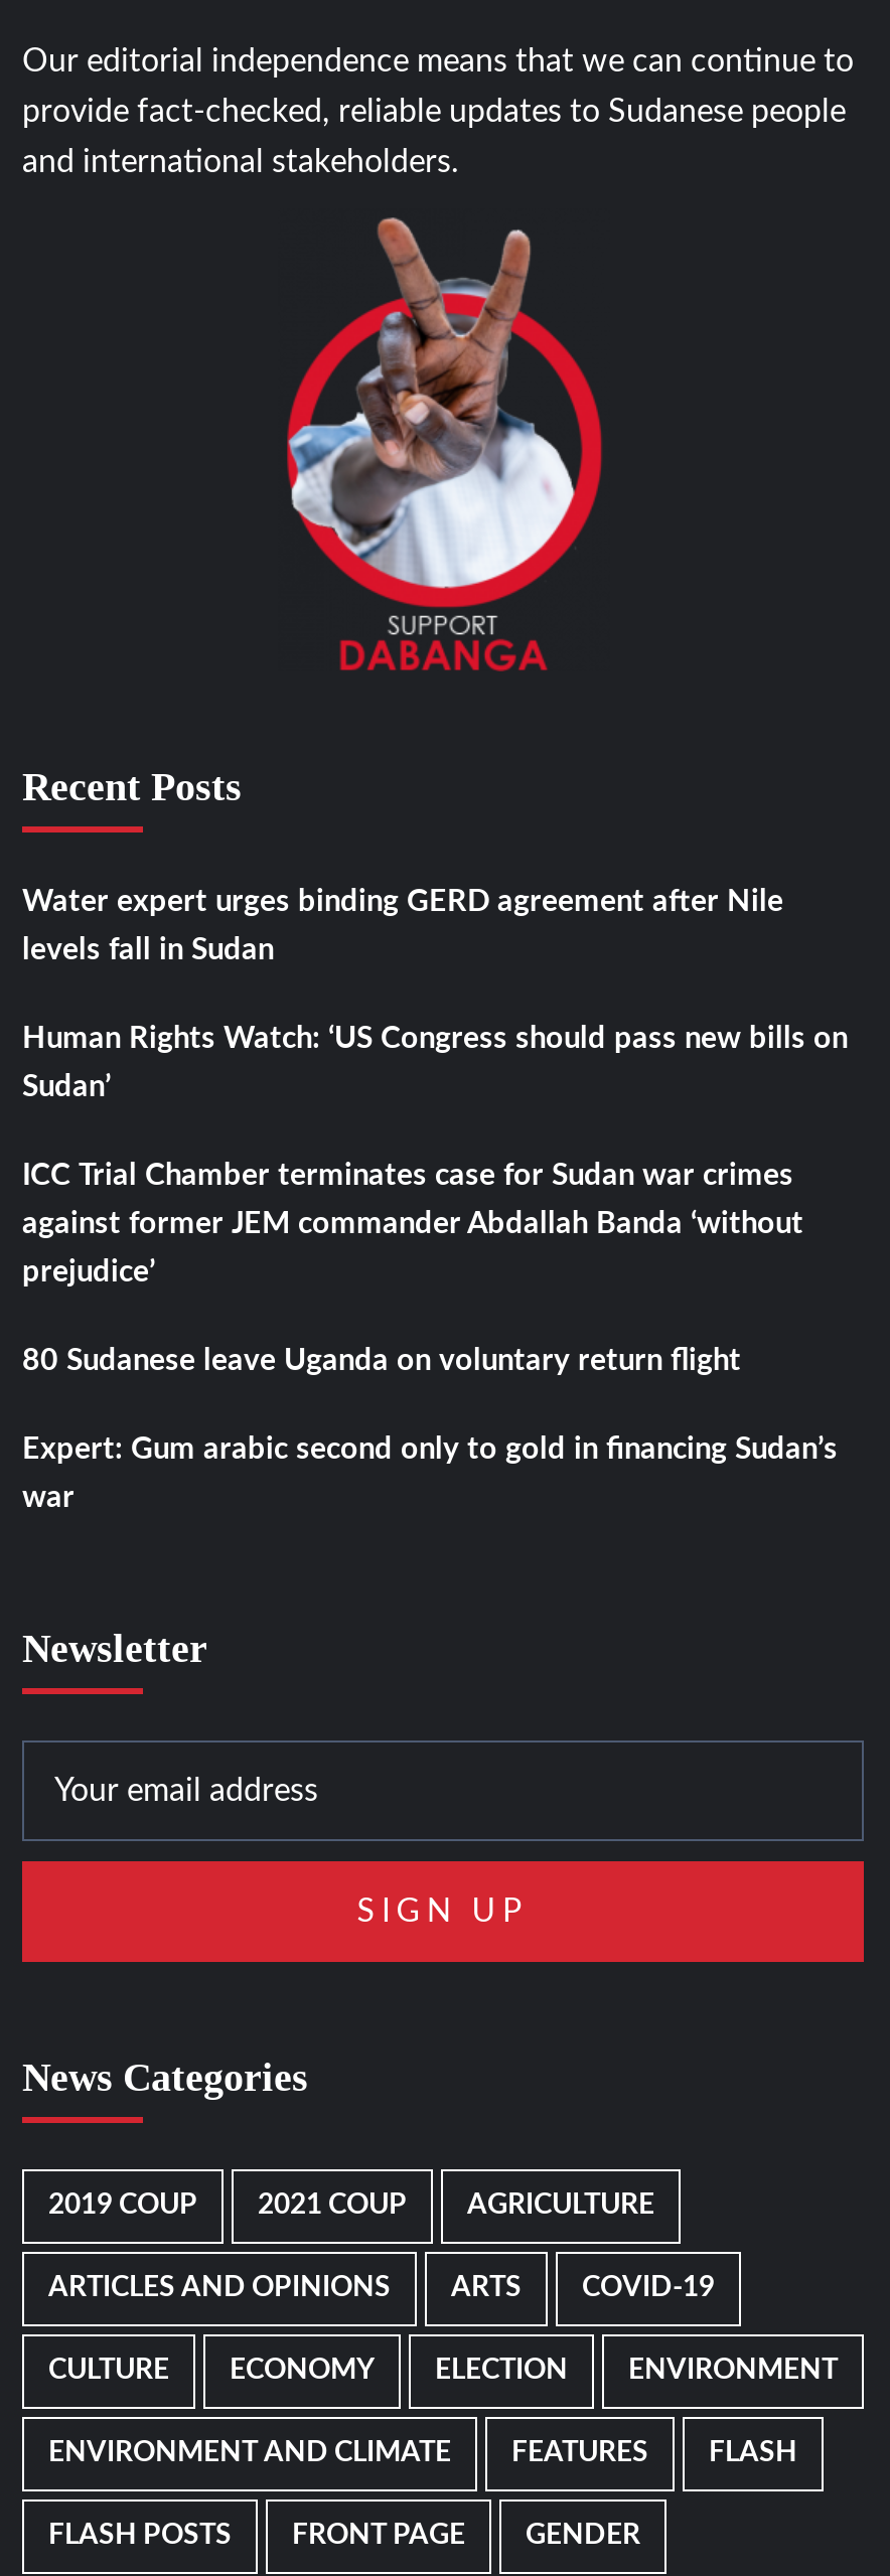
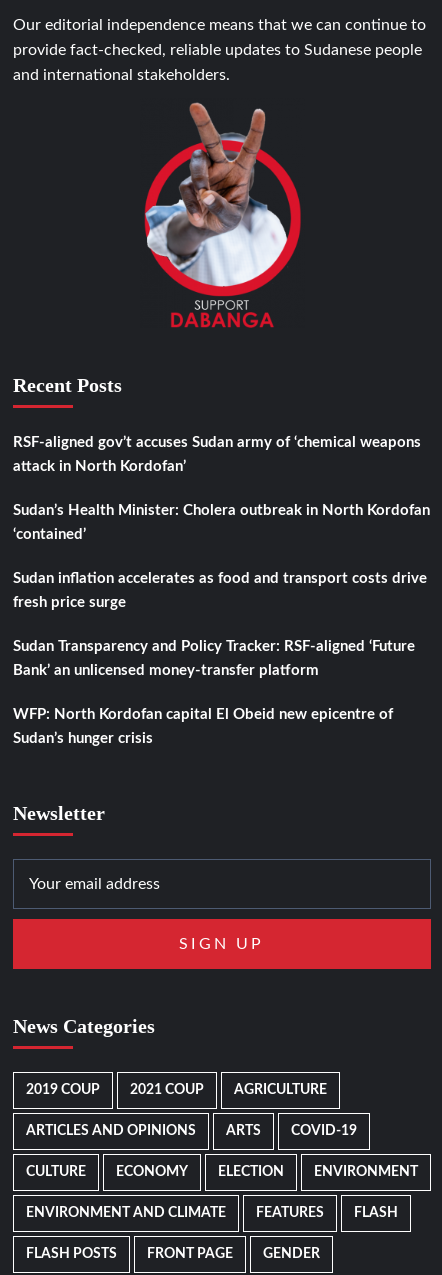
- Water expert urges binding GERD agreement after Nile
+ RSF-aligned gov’t accuses Sudan army of ‘chemical weapons

- levels fall in Sudan
+ attack in North Kordofan’

- Human Rights Watch: ‘US Congress should pass new bills on
+ Sudan’s Health Minister: Cholera outbreak in North Kordofan

- Sudan’
+ ‘contained’

- ICC Trial Chamber terminates case for Sudan war crimes
+ Sudan inflation accelerates as food and transport costs drive

- against former JEM commander Abdallah Banda ‘without
+ fresh price surge

- prejudice’
+ Sudan Transparency and Policy Tracker: RSF-aligned ‘Future

- 80 Sudanese leave Uganda on voluntary return flight
+ Bank’ an unlicensed money-transfer platform

- Expert: Gum arabic second only to gold in financing Sudan’s
+ WFP: North Kordofan capital El Obeid new epicentre of

- war
+ Sudan’s hunger crisis
